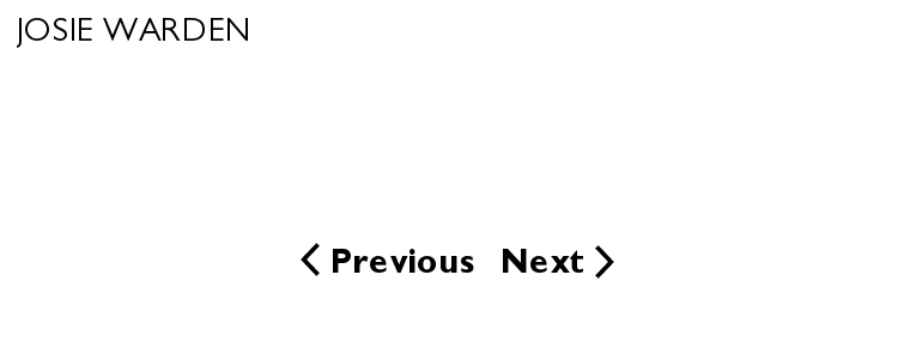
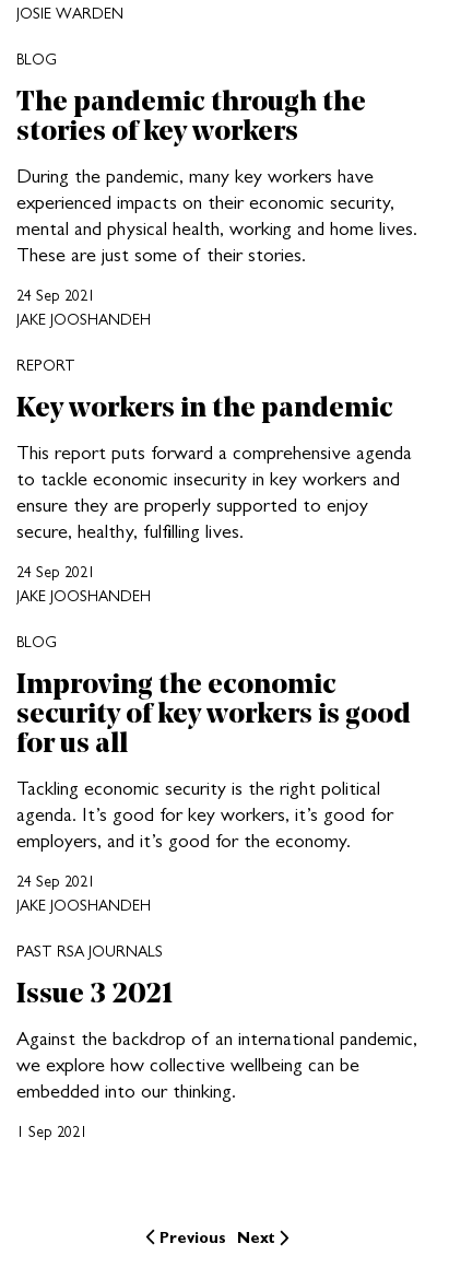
+ BLOG
+ The pandemic through the
+ stories of key workers
+ During the pandemic, many key workers have
+ experienced impacts on their economic security,
+ mental and physical health, working and home lives.
+ These are just some of their stories.
+ 24 Sep 2021
+ JAKE JOOSHANDEH
+ REPORT
+ Key workers in the pandemic
+ This report puts forward a comprehensive agenda
+ to tackle economic insecurity in key workers and
+ ensure they are properly supported to enjoy
+ secure, healthy, fulfilling lives.
+ 24 Sep 2021
+ JAKE JOOSHANDEH
+ BLOG
+ Improving the economic
+ security of key workers is good
+ for us all
+ Tackling economic security is the right political
+ agenda. It’s good for key workers, it’s good for
+ employers, and it’s good for the economy.
+ 24 Sep 2021
+ JAKE JOOSHANDEH
+ PAST RSA JOURNALS
+ Issue 3 2021
+ Against the backdrop of an international pandemic,
+ we explore how collective wellbeing can be
+ embedded into our thinking.
+ 1 Sep 2021
